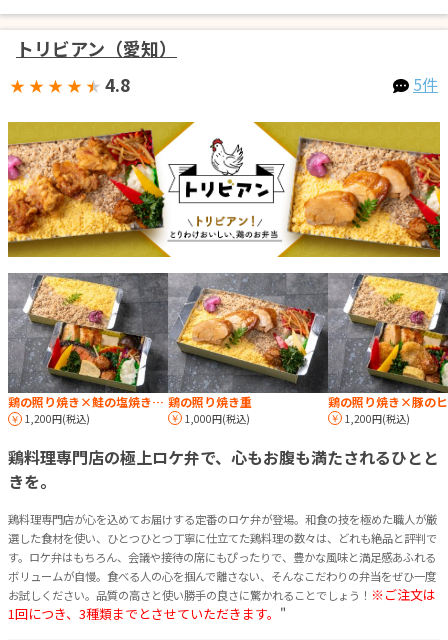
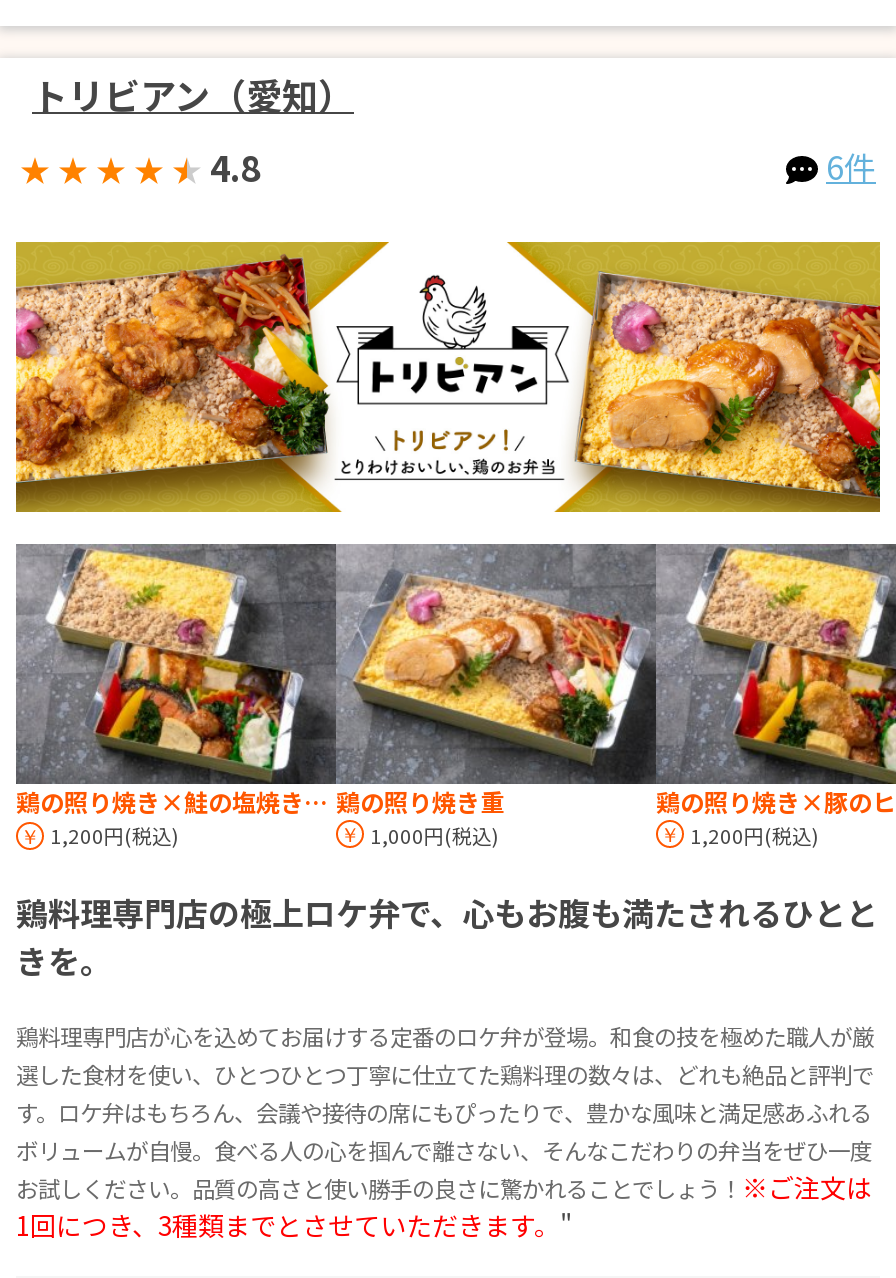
- 5件
+ 6件
